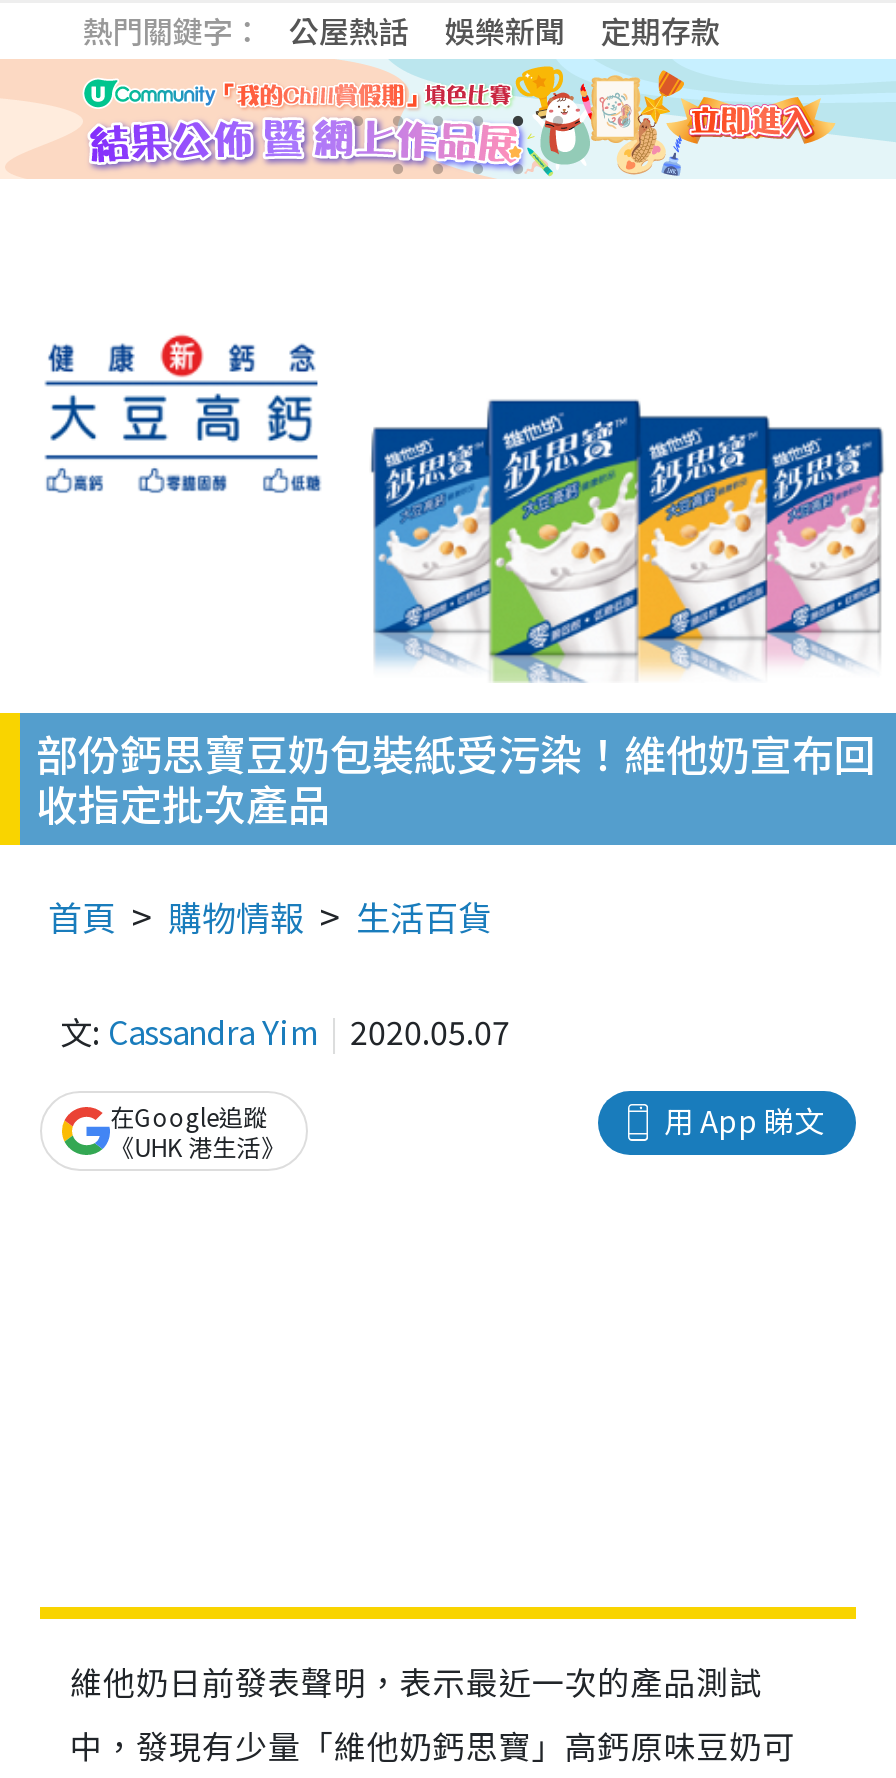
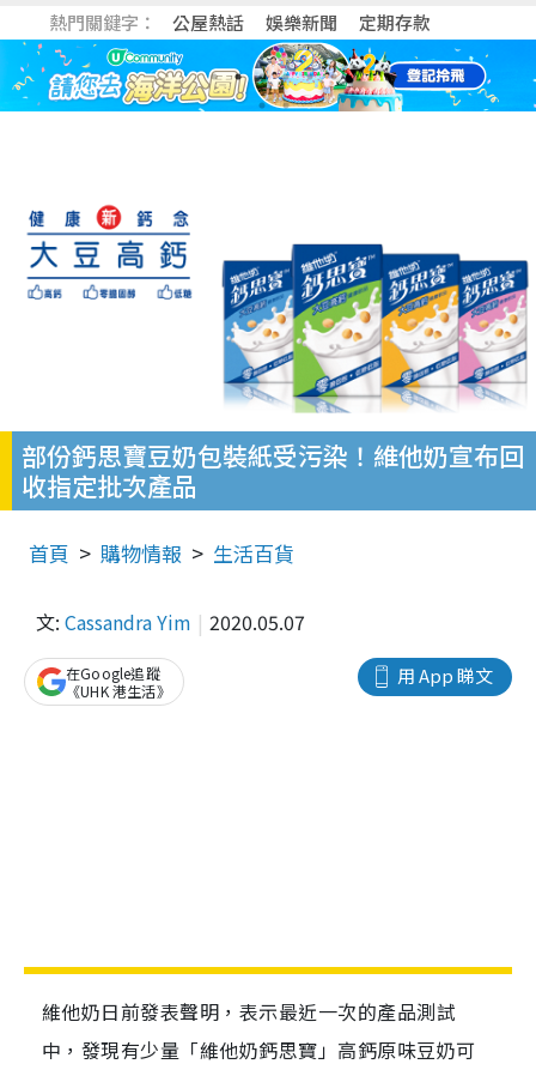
- [image]
+ [image]
